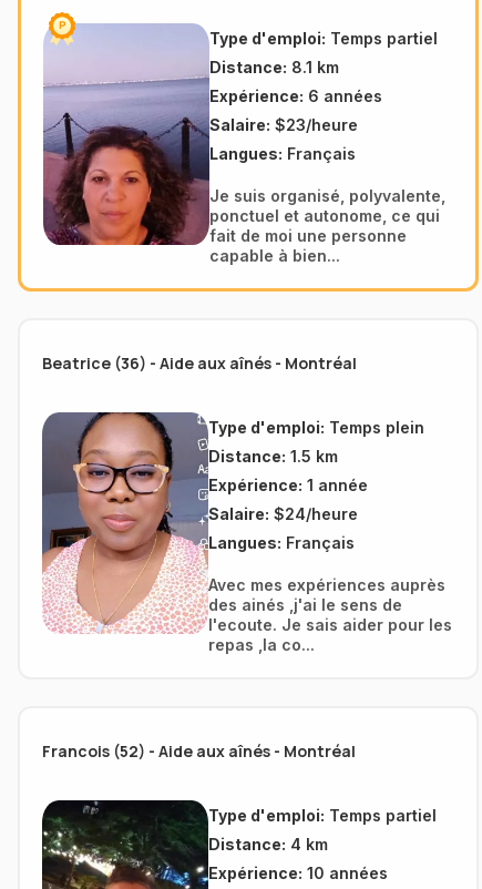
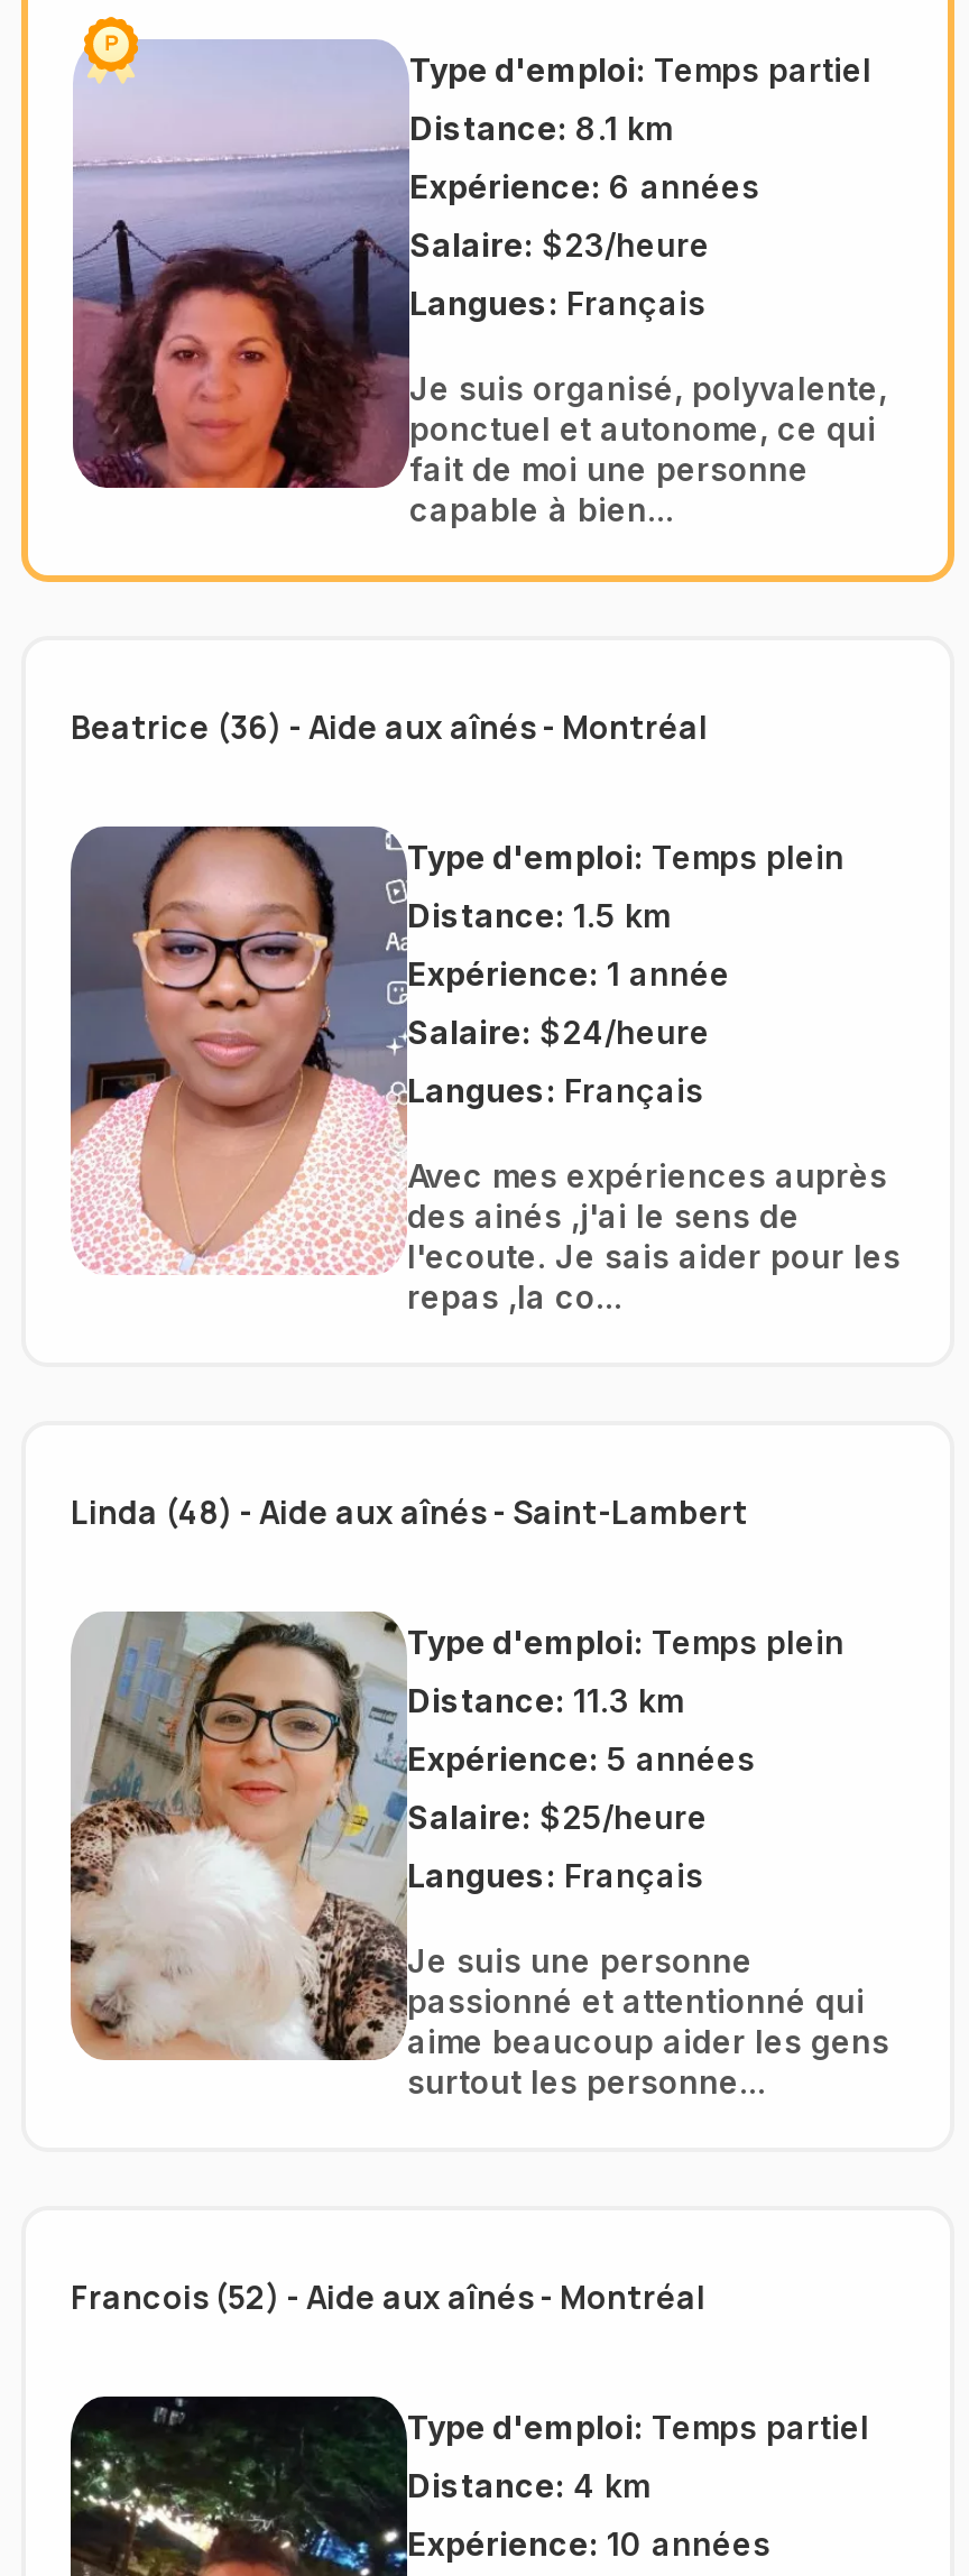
+ [image]
+ Linda (48) - Aide aux aînés - Saint-Lambert
+ Type d'emploi: Temps plein
+ Distance: 11.3 km
+ Expérience: 5 années
+ Salaire: $25/heure
+ Langues: Français
+ Je suis une personne
+ passionné et attentionné qui
+ aime beaucoup aider les gens
+ surtout les personne...
